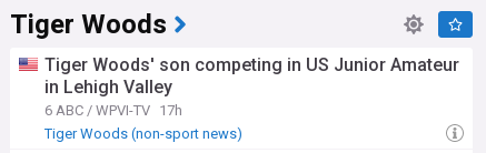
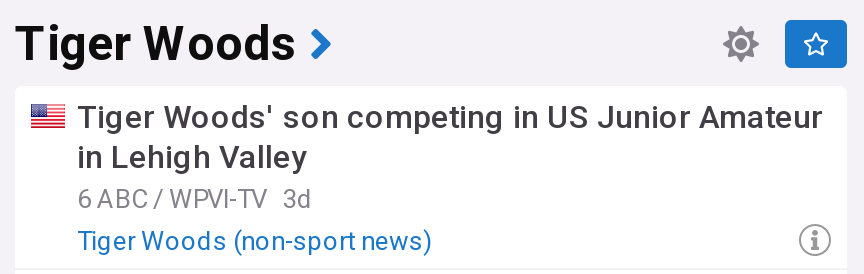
- 6 ABC / WPVI-TV 17h
+ 6 ABC / WPVI-TV 3d
